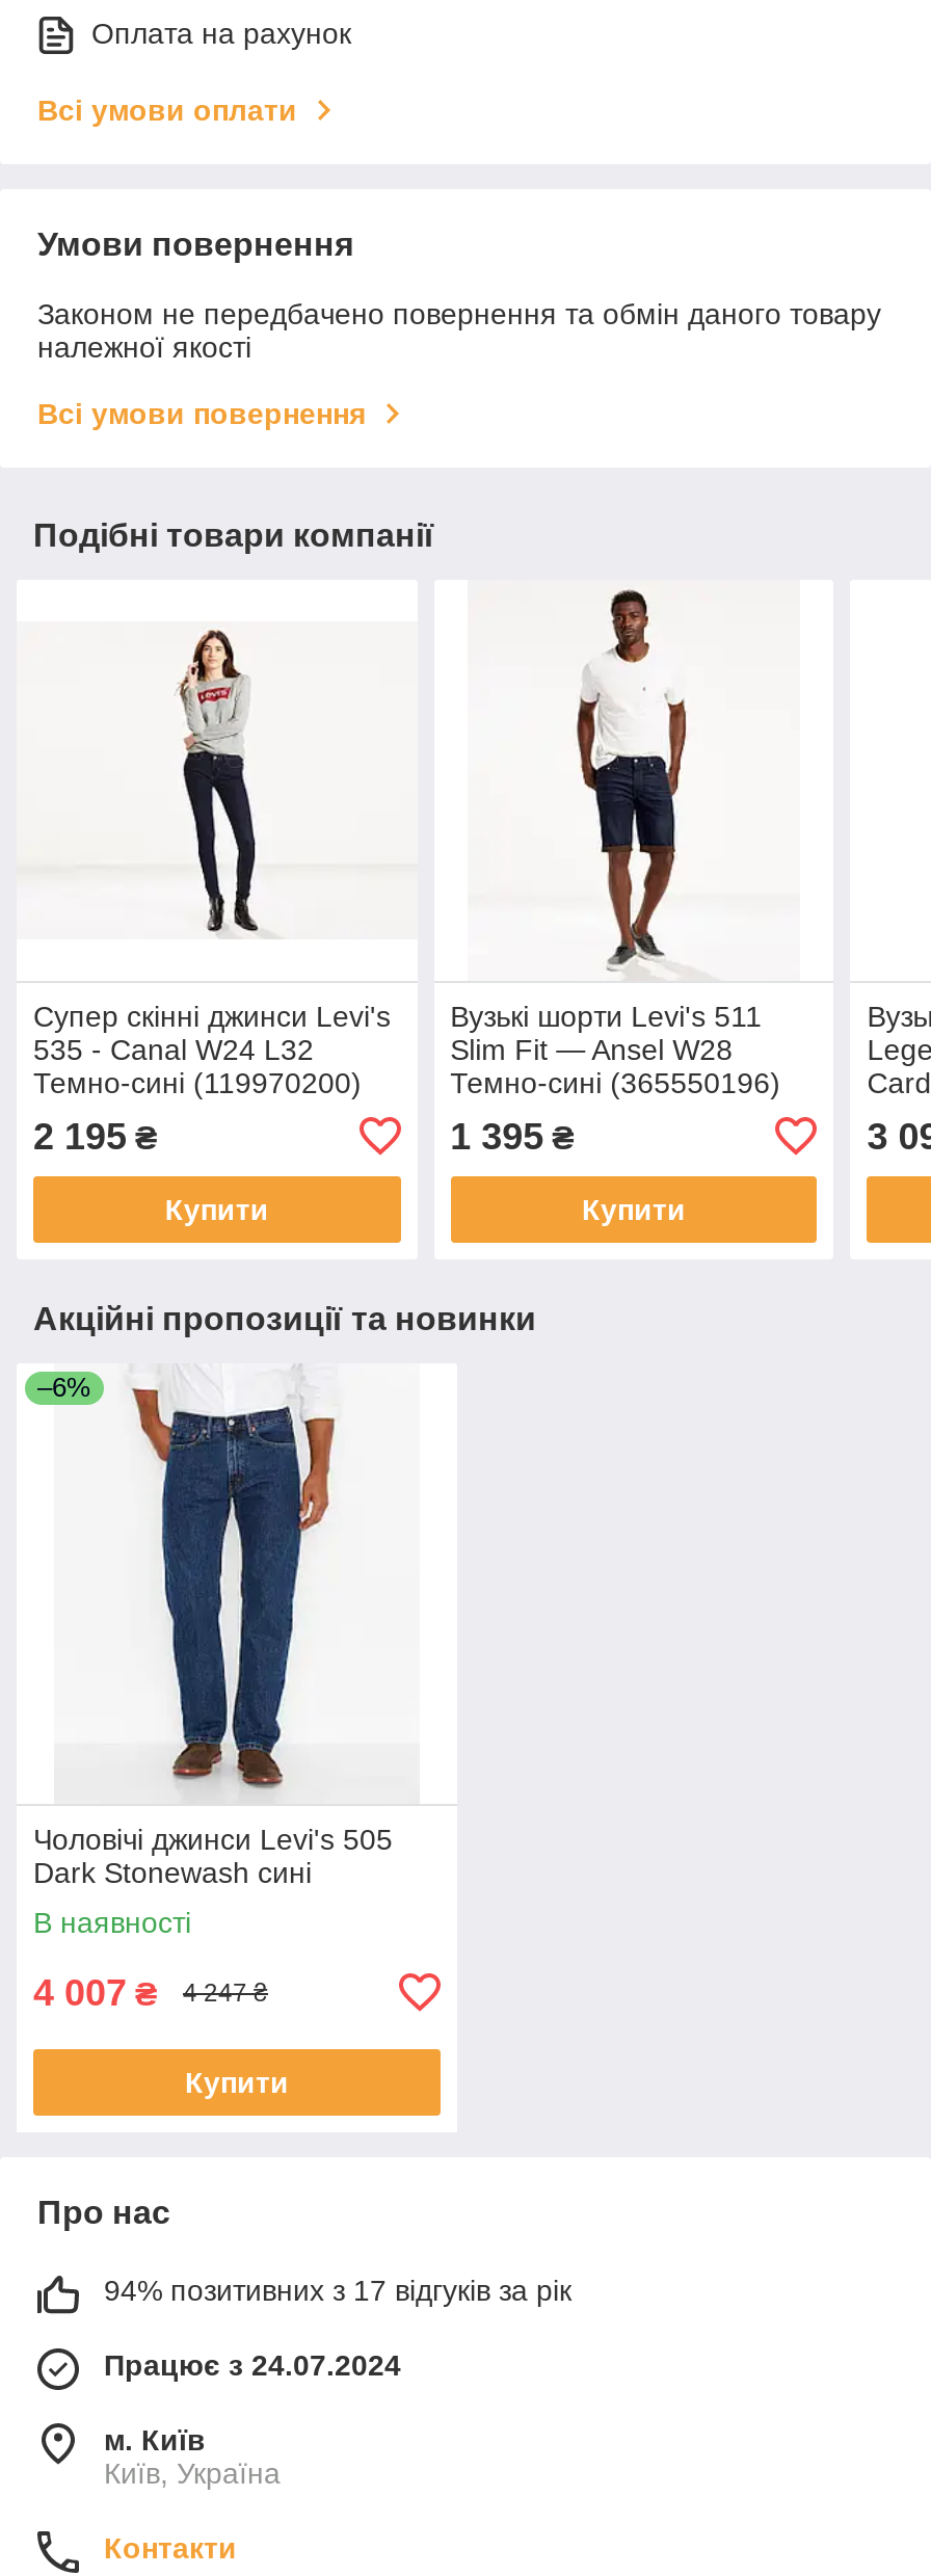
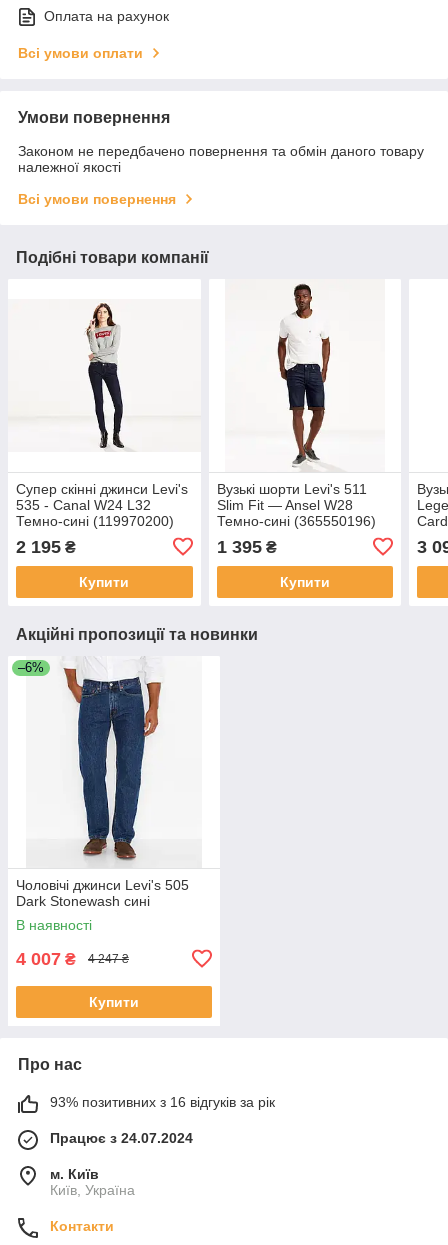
- 94% позитивних з 17 відгуків за рік
+ 93% позитивних з 16 відгуків за рік
